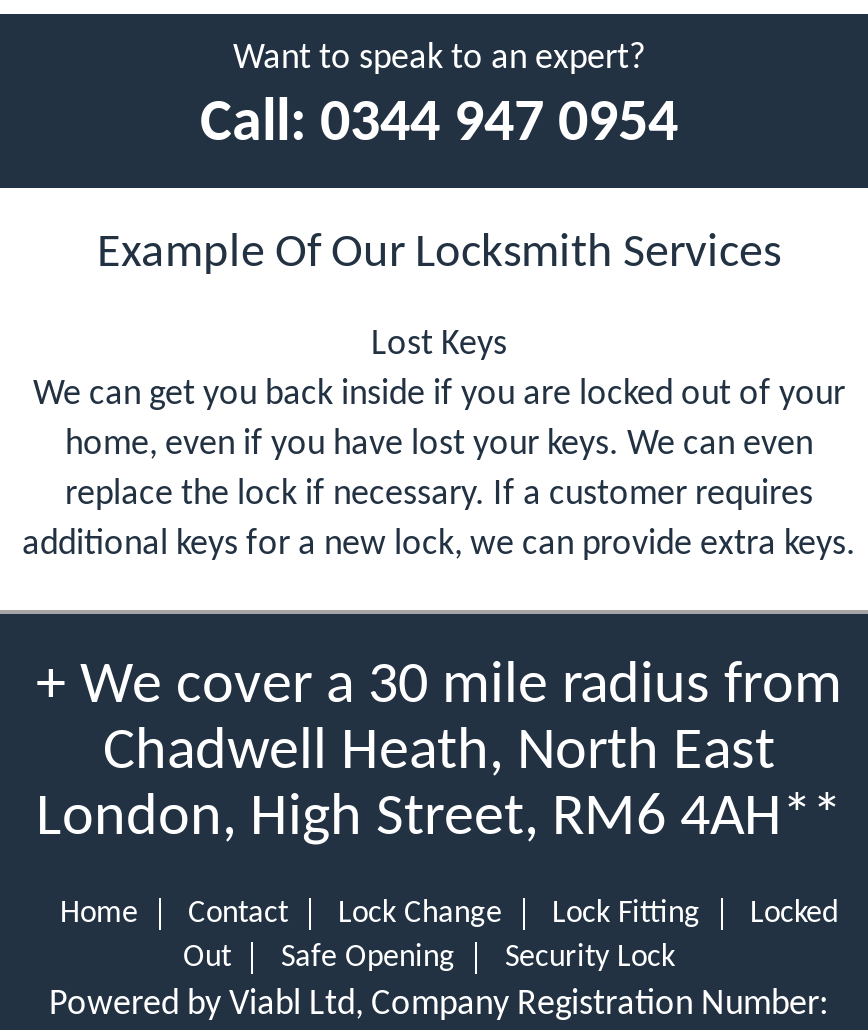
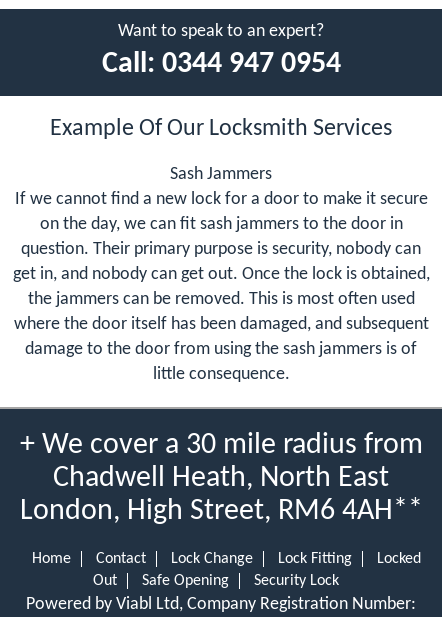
- Lost Keys
- We can get you back inside if you are locked out of your
- home, even if you have lost your keys. We can even
- replace the lock if necessary. If a customer requires
- additional keys for a new lock, we can provide extra keys.
+ Sash Jammers
+ If we cannot find a new lock for a door to make it secure
+ on the day, we can fit sash jammers to the door in
+ question. Their primary purpose is security, nobody can
+ get in, and nobody can get out. Once the lock is obtained,
+ the jammers can be removed. This is most often used
+ where the door itself has been damaged, and subsequent
+ damage to the door from using the sash jammers is of
+ little consequence.
